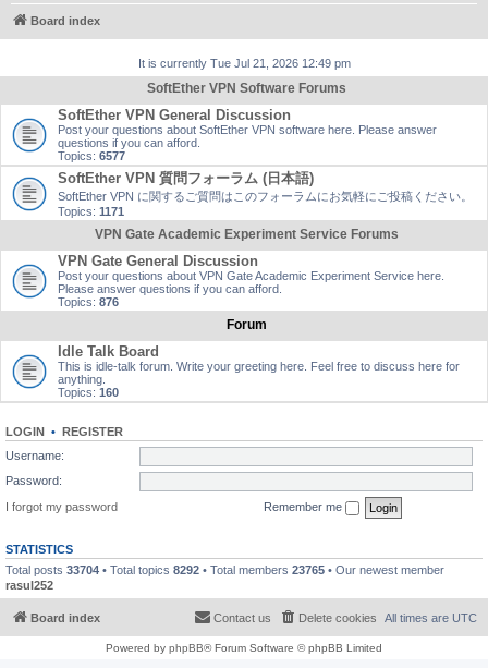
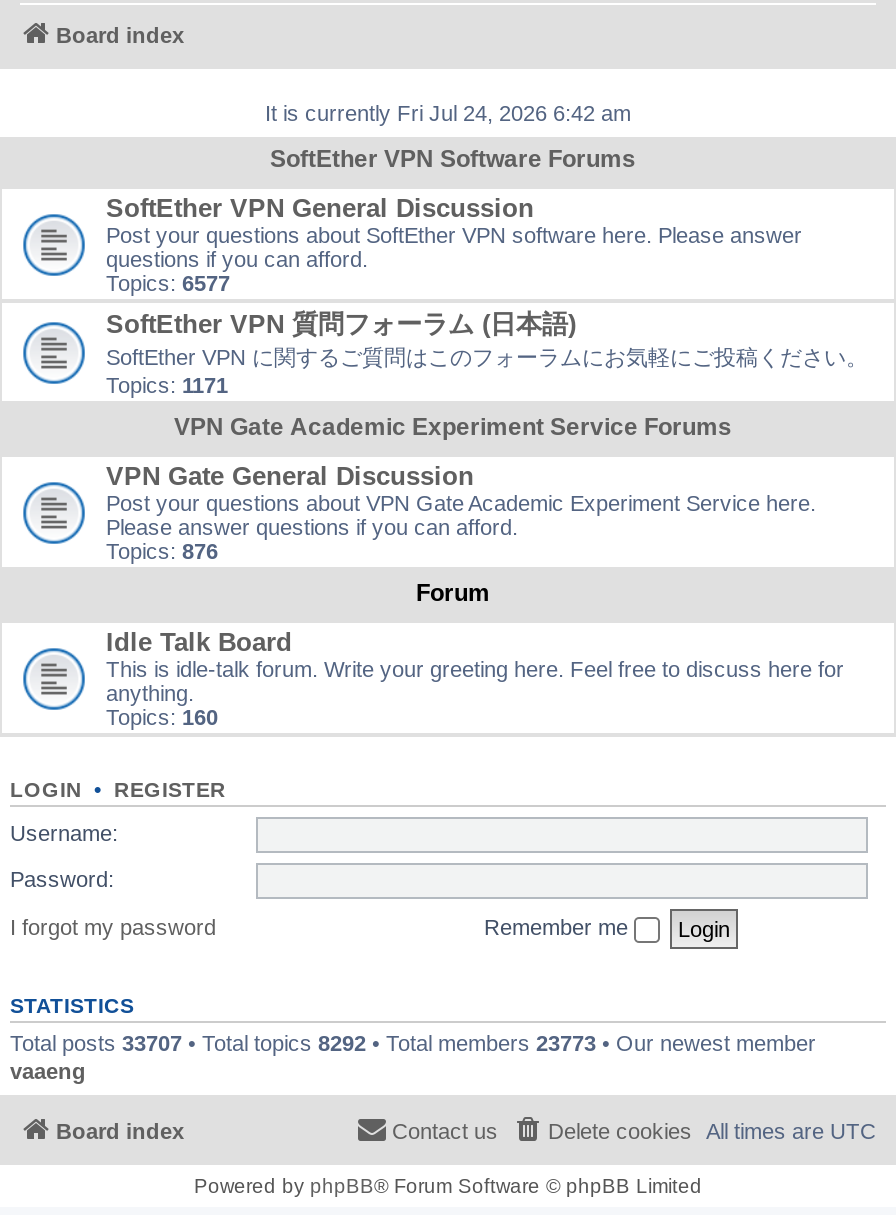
- It is currently Tue Jul 21, 2026 12:49 pm
+ It is currently Fri Jul 24, 2026 6:42 am

- Total posts 33704 • Total topics 8292 • Total members 23765 • Our newest member
- rasul252
+ Total posts 33707 • Total topics 8292 • Total members 23773 • Our newest member
+ vaaeng
